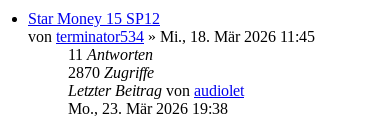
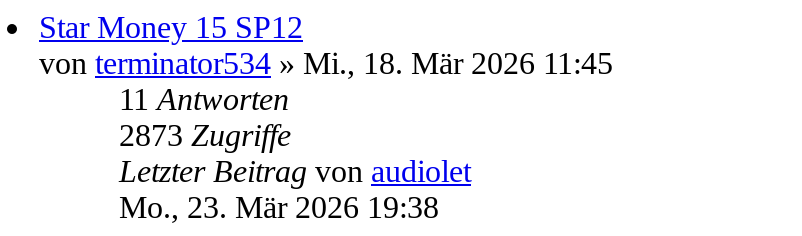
- 2870 Zugriffe
+ 2873 Zugriffe
